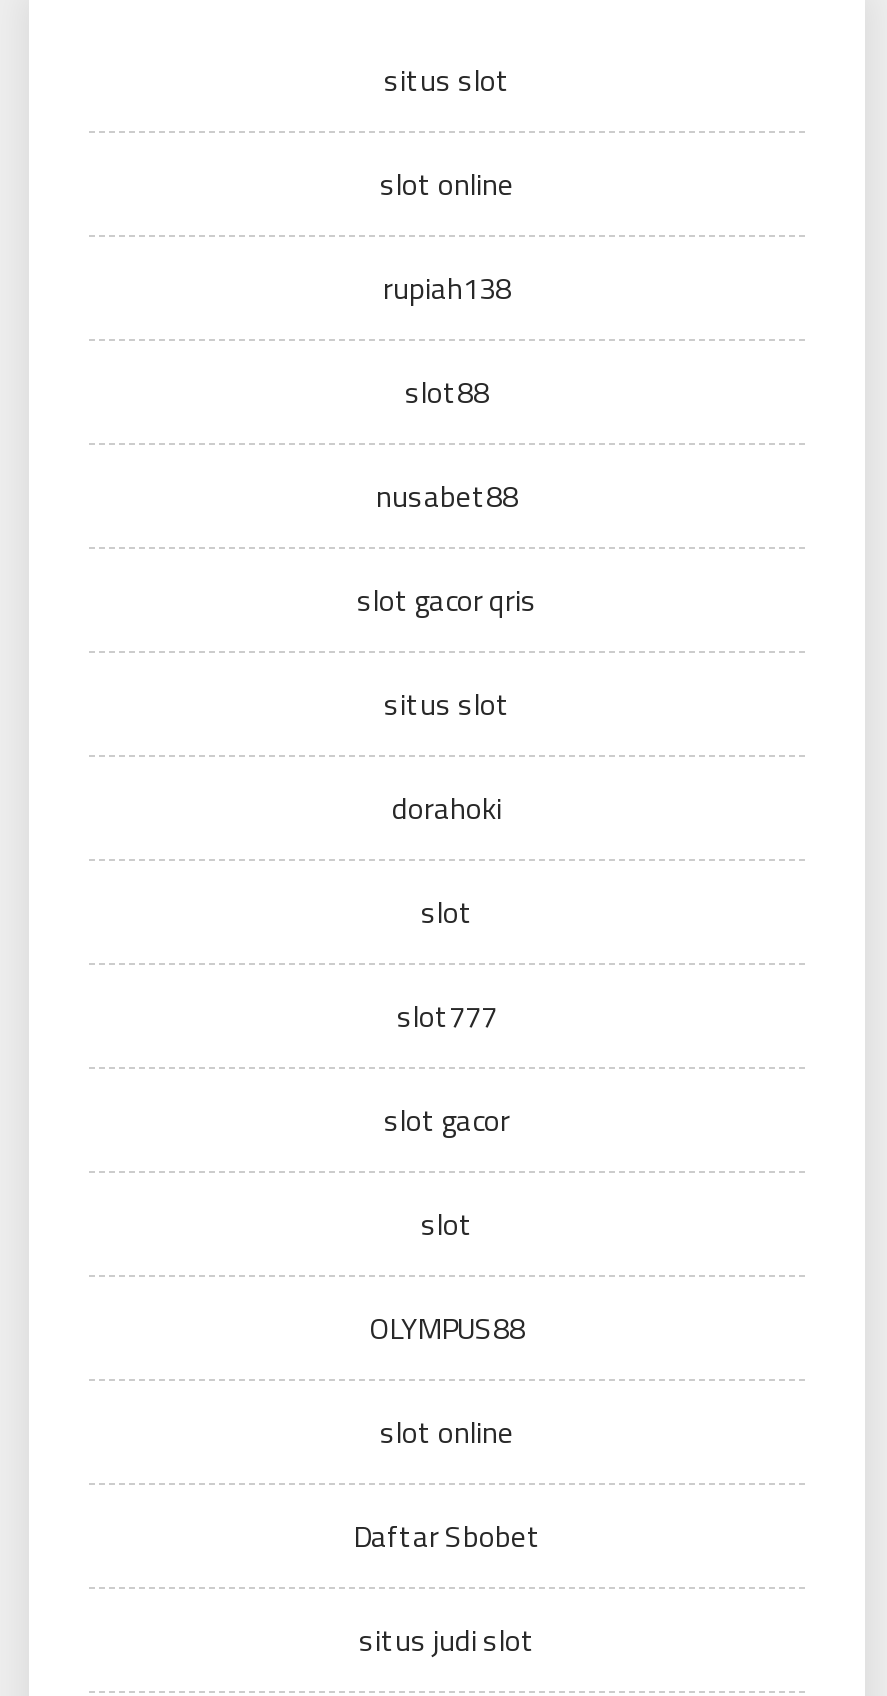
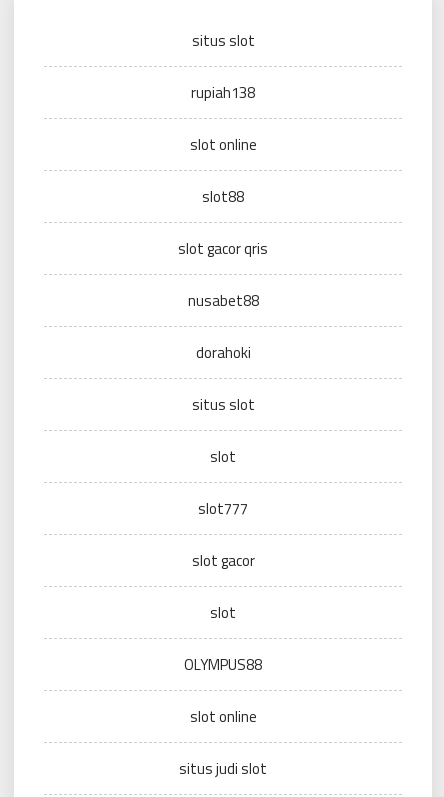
- slot online

+ slot online

- nusabet88

- situs slot
+ nusabet88

+ situs slot

- Daftar Sbobet
